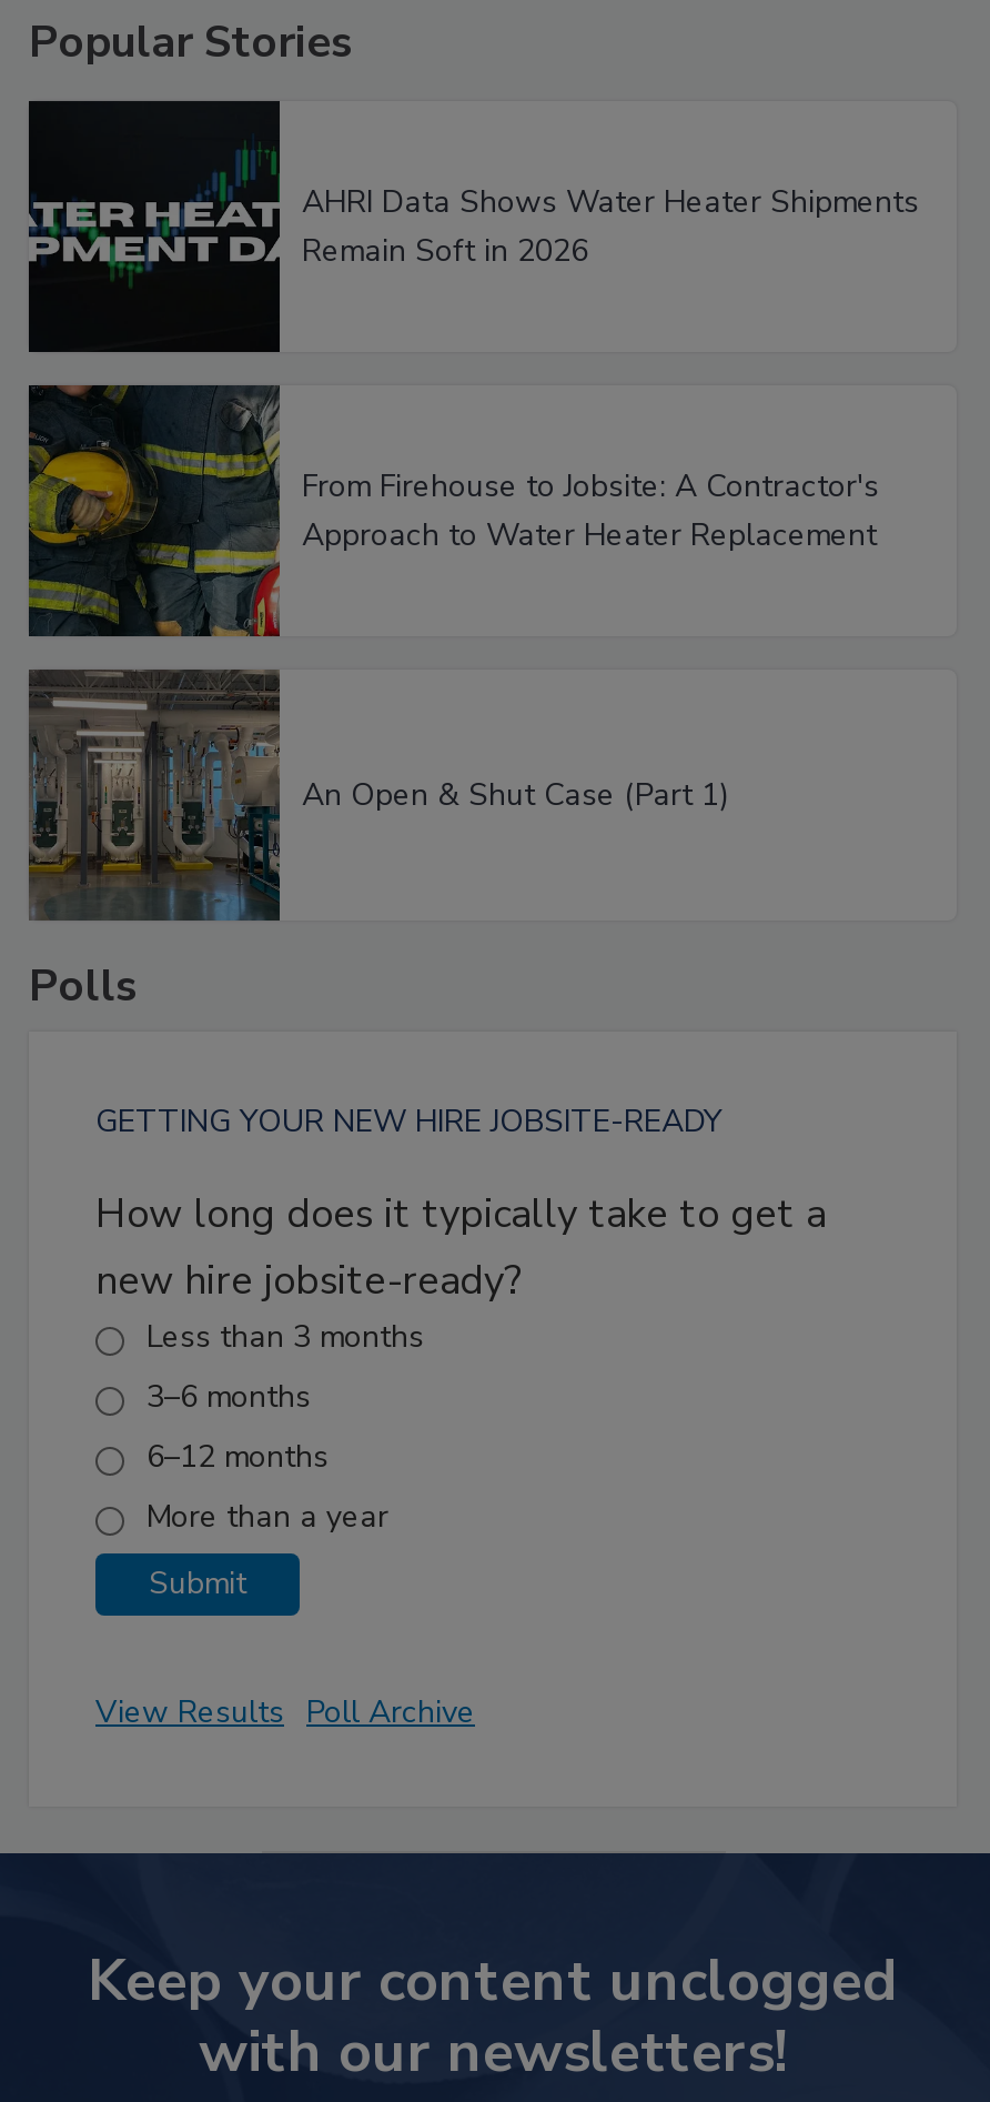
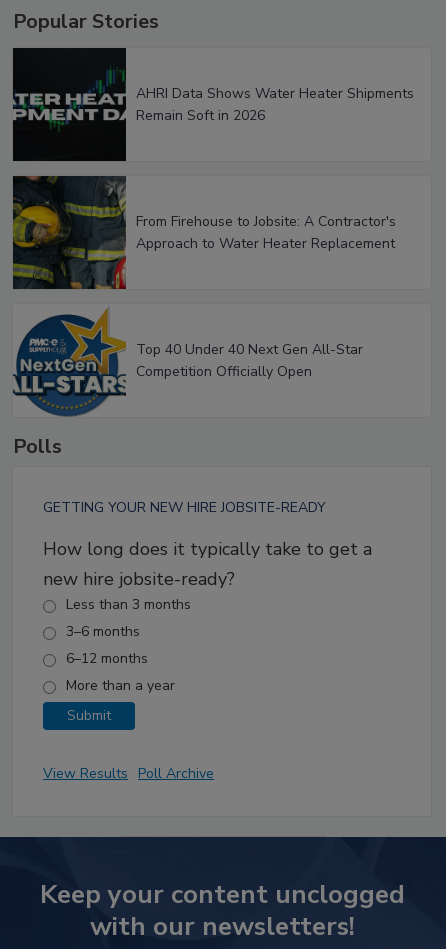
- [image]
- An Open & Shut Case (Part 1)
+ [image]
+ Top 40 Under 40 Next Gen All-Star
+ Competition Officially Open
